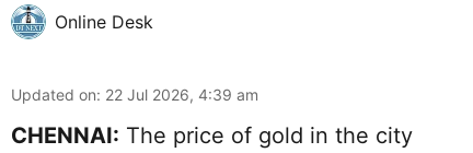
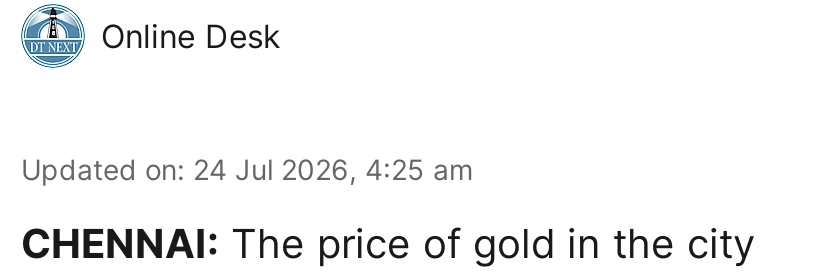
- Updated on: 22 Jul 2026, 4:39 am
+ Updated on: 24 Jul 2026, 4:25 am
